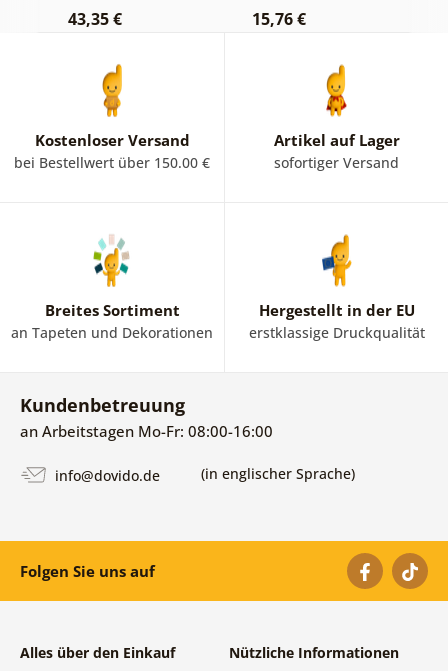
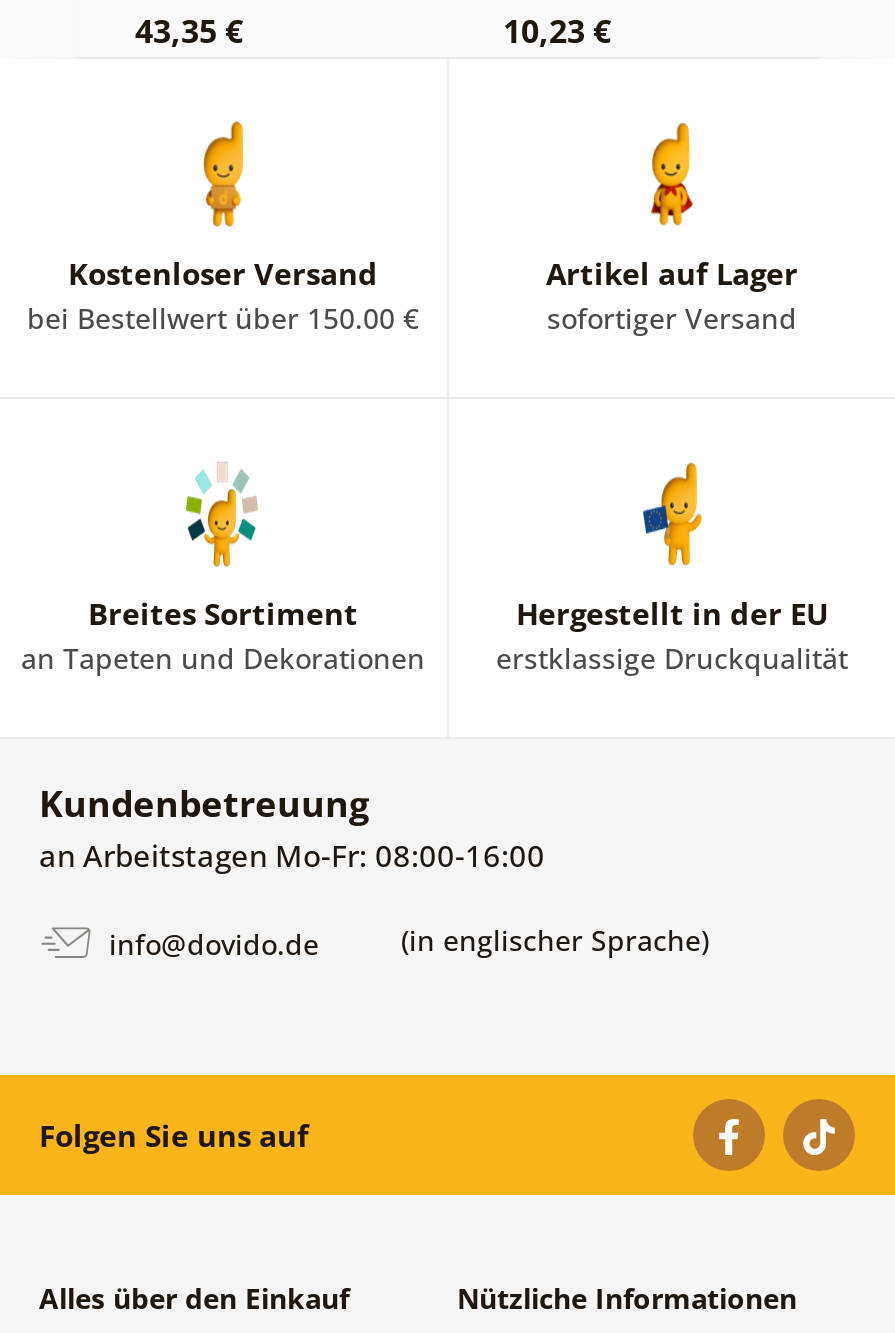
- 15,76 €
+ 10,23 €
